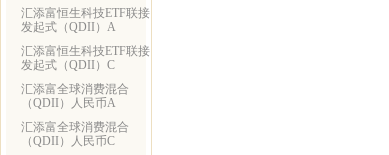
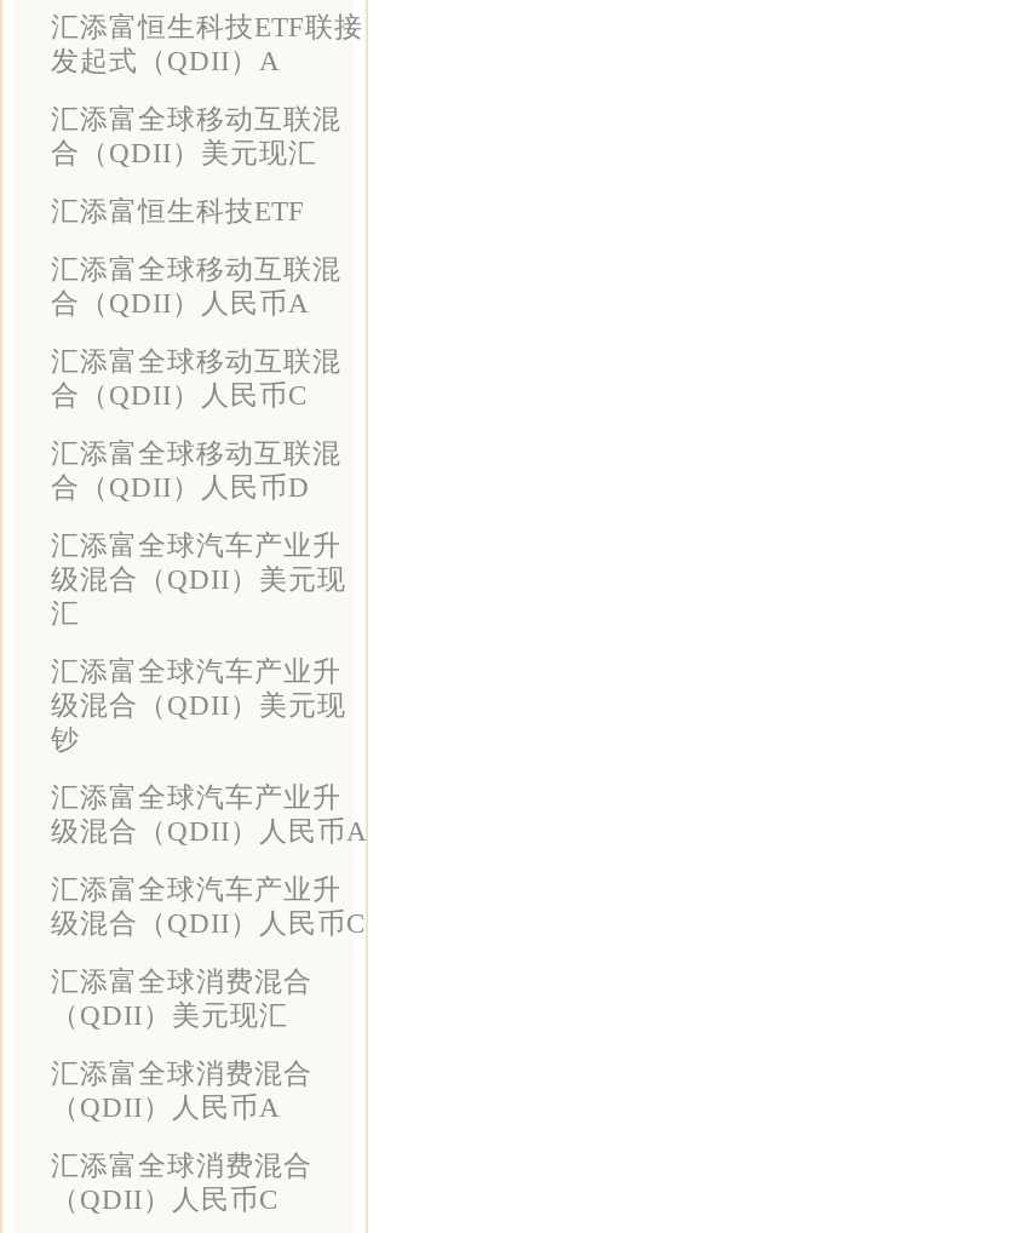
- 汇添富恒生科技ETF联接
- 发起式（QDII）C
+ 汇添富全球移动互联混
+ 合（QDII）美元现汇
+ 汇添富恒生科技ETF
+ 汇添富全球移动互联混
+ 合（QDII）人民币A
+ 汇添富全球移动互联混
+ 合（QDII）人民币C
+ 汇添富全球移动互联混
+ 合（QDII）人民币D
+ 汇添富全球汽车产业升
+ 级混合（QDII）美元现
+ 汇
+ 汇添富全球汽车产业升
+ 级混合（QDII）美元现
+ 钞
+ 汇添富全球汽车产业升
+ 级混合（QDII）人民币A
+ 汇添富全球汽车产业升
+ 级混合（QDII）人民币C
+ 汇添富全球消费混合
+ （QDII）美元现汇
